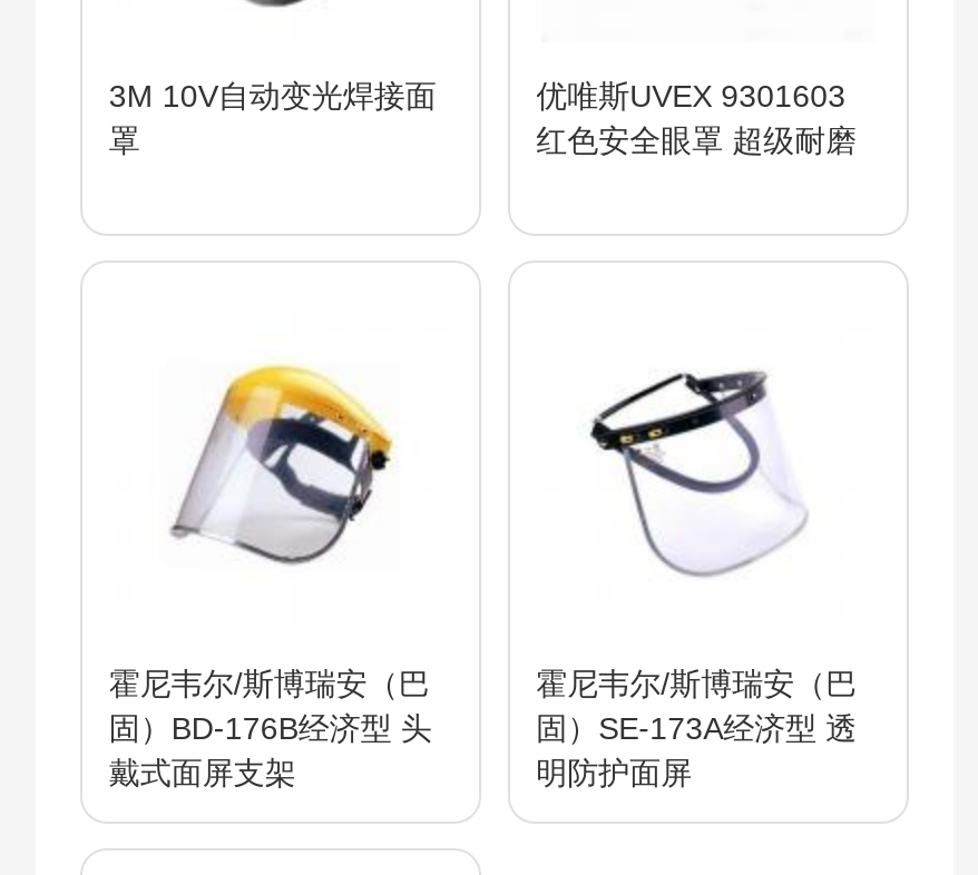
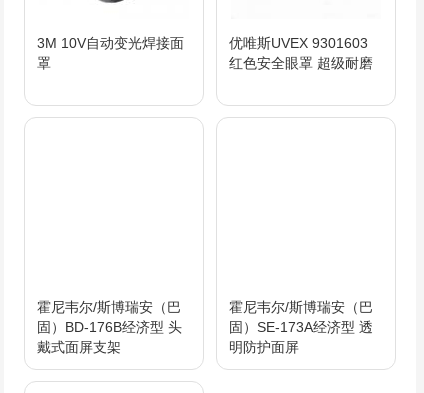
- [image]

- [image]
